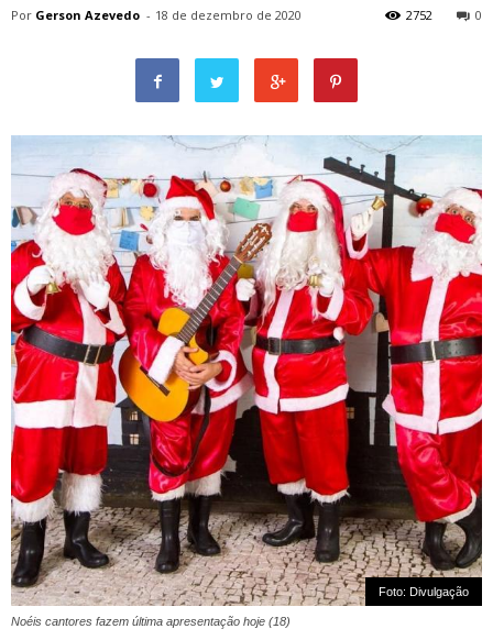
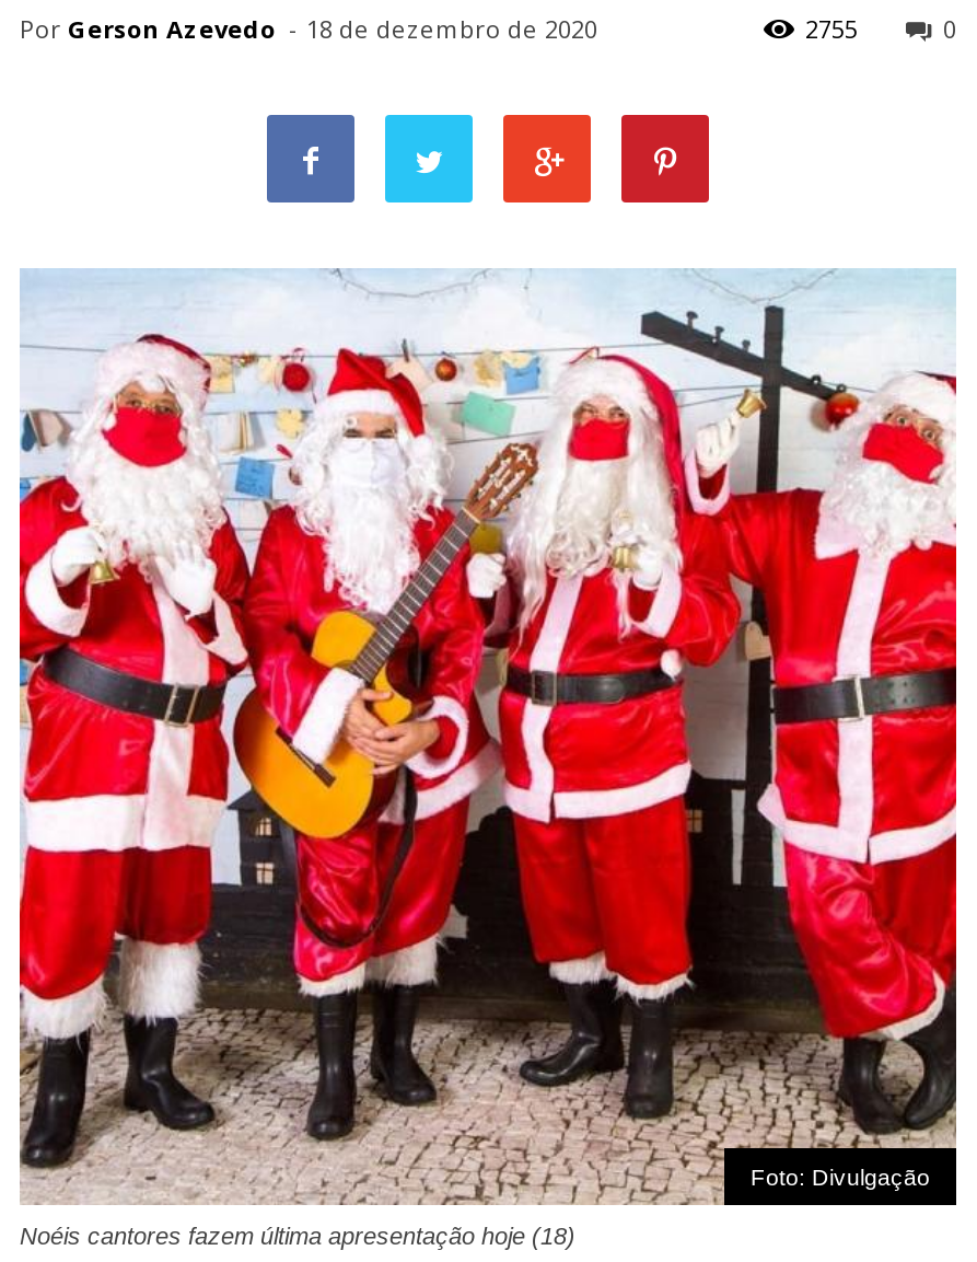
- 2752
+ 2755
